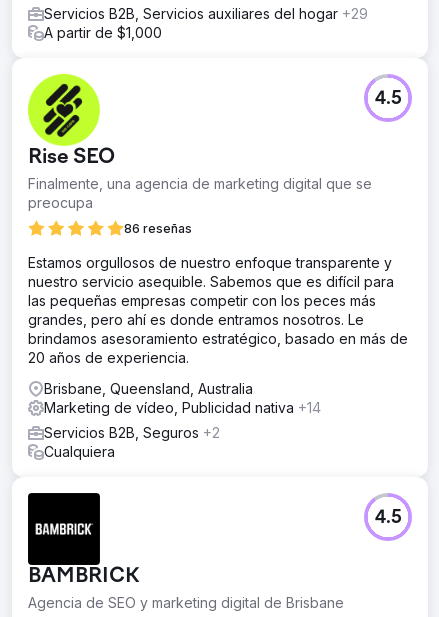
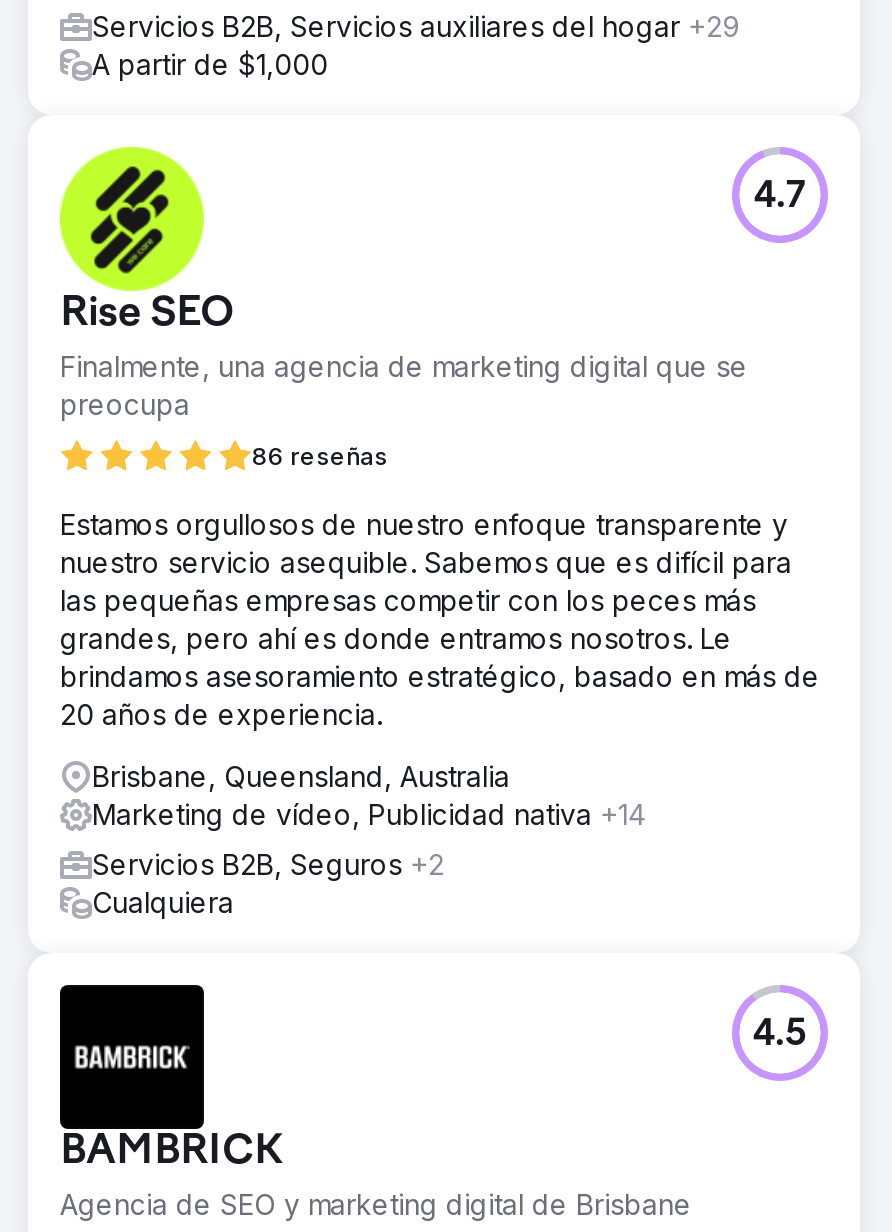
- 4.5
+ 4.7
